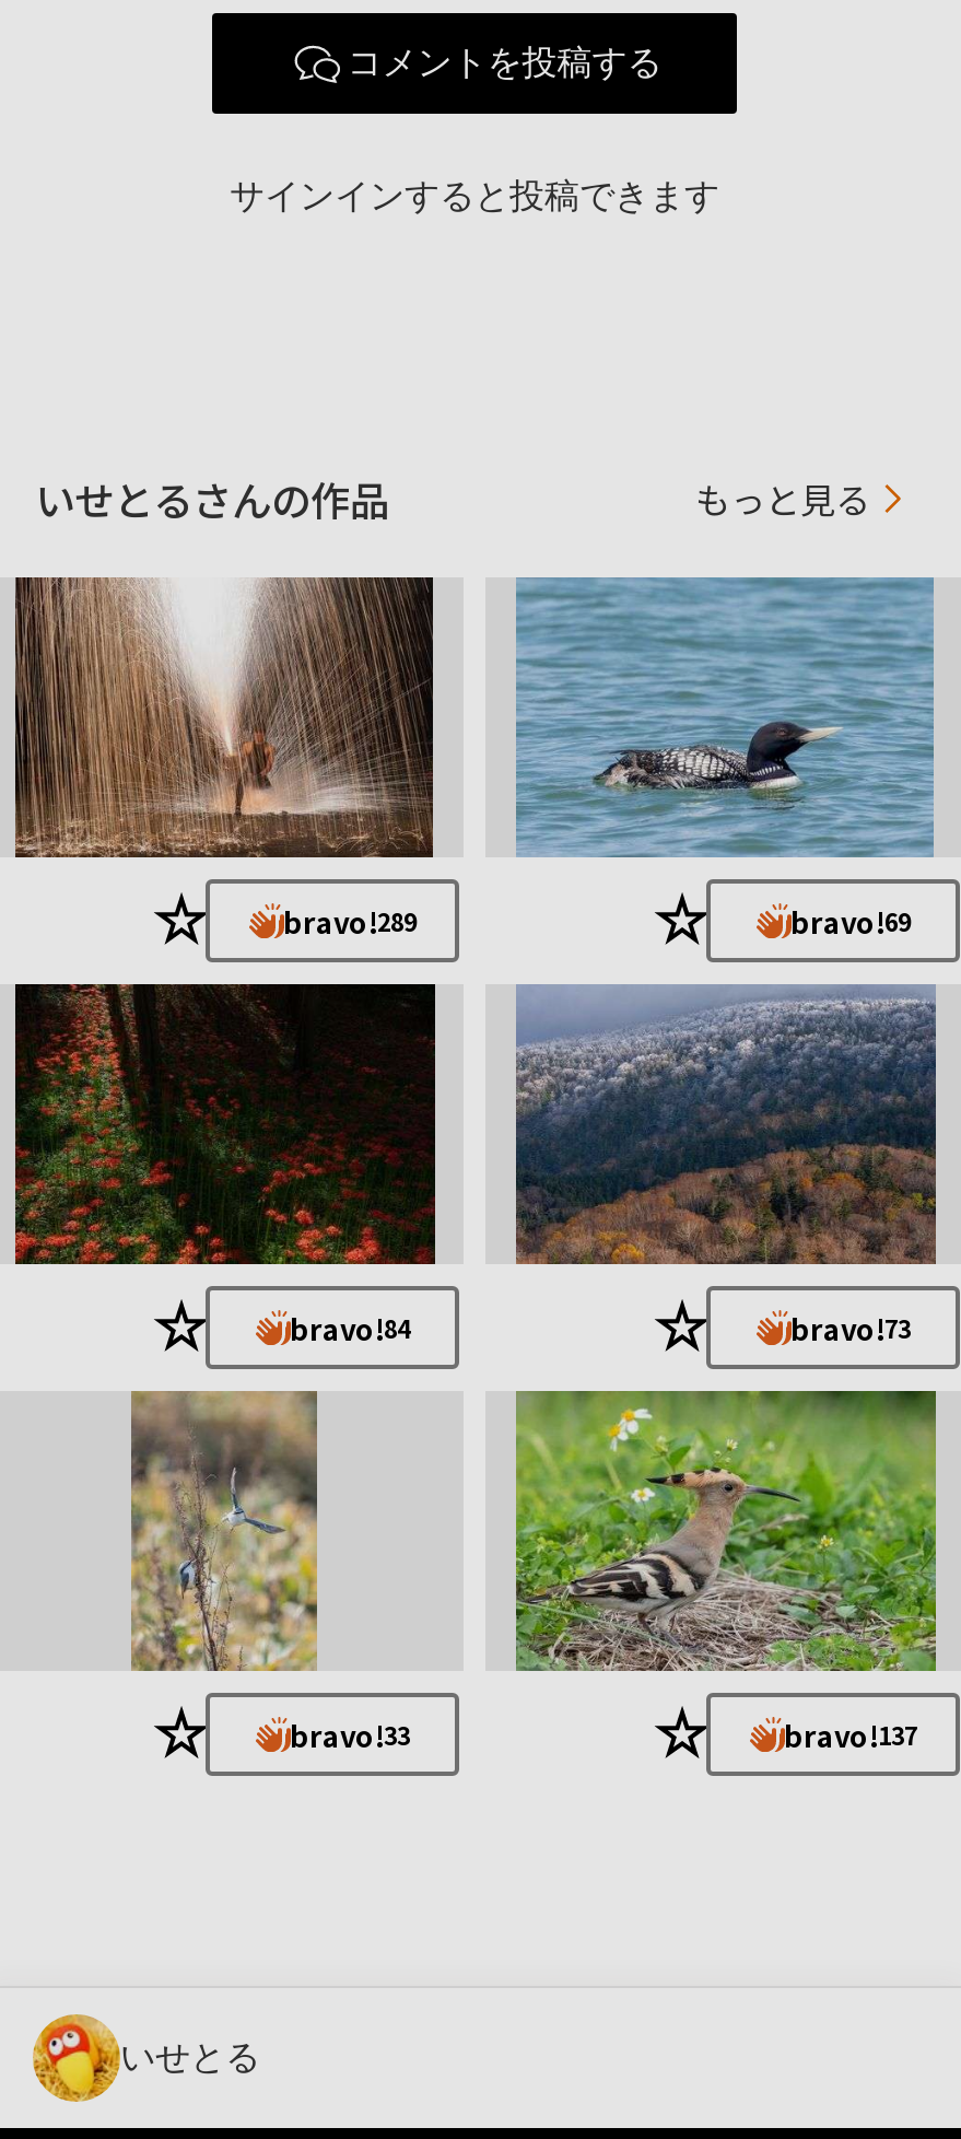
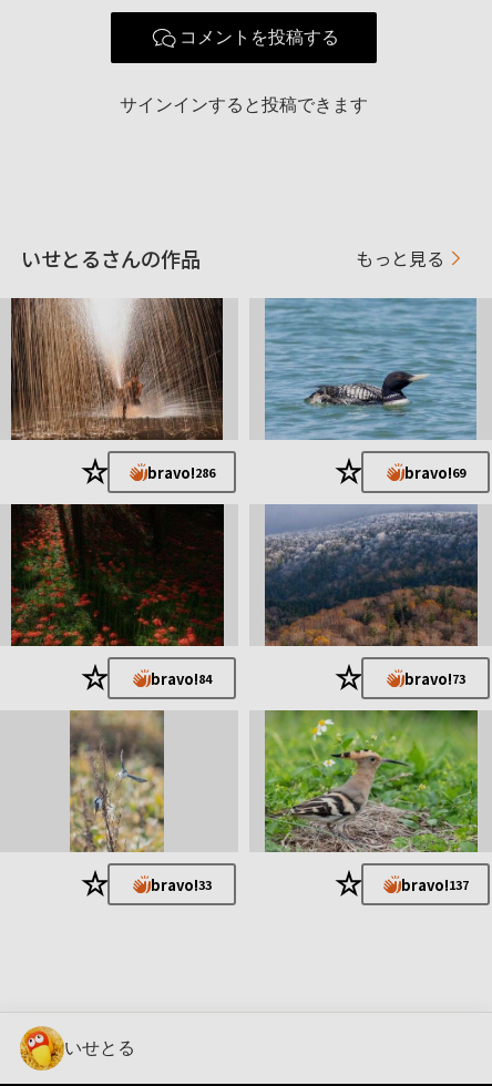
- bravo!289
+ bravo!286
